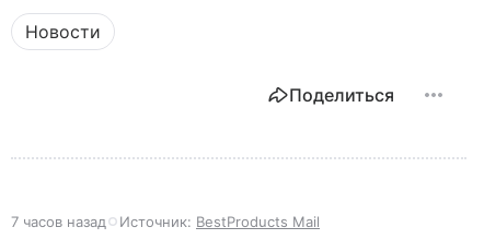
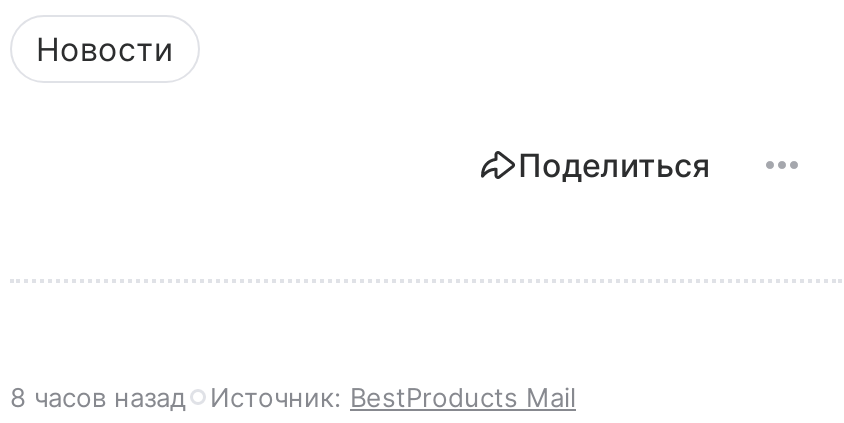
- 7 часов назад Источник: BestProducts Mail
+ 8 часов назад Источник: BestProducts Mail
